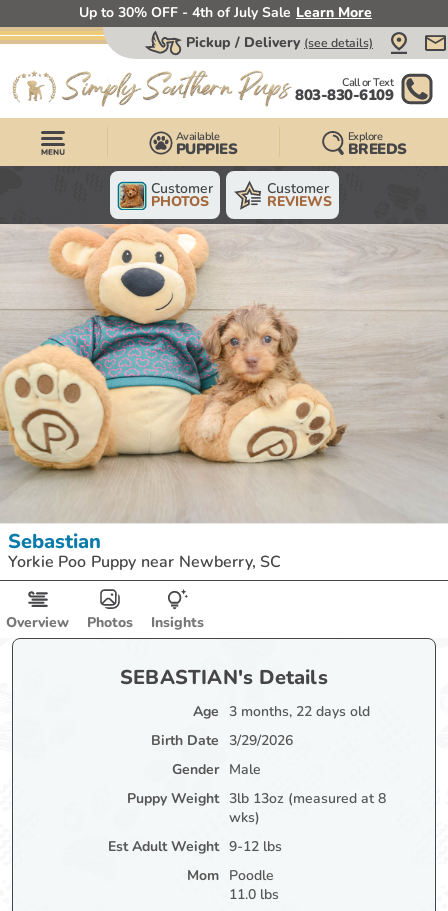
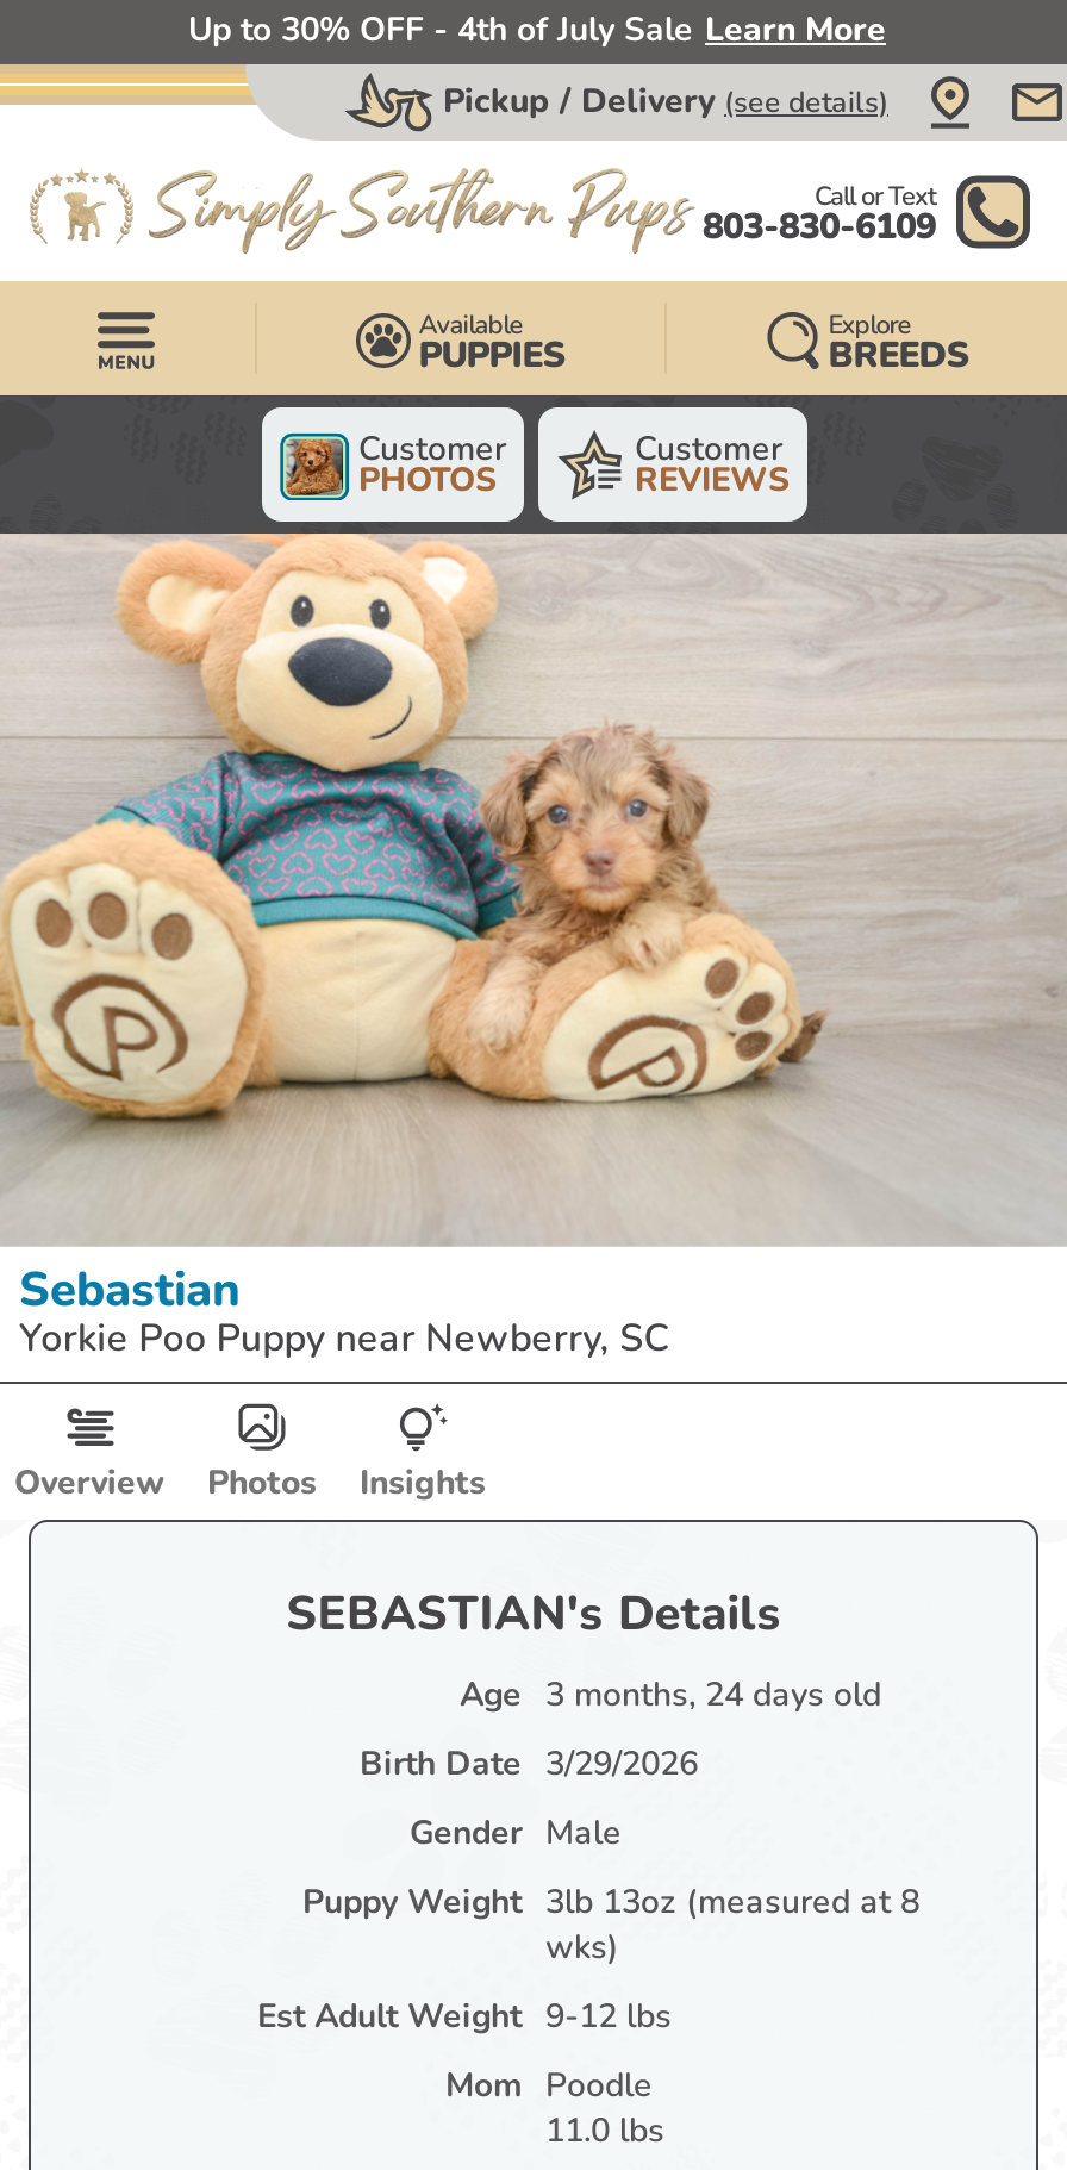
- Age 3 months, 22 days old
+ Age 3 months, 24 days old
